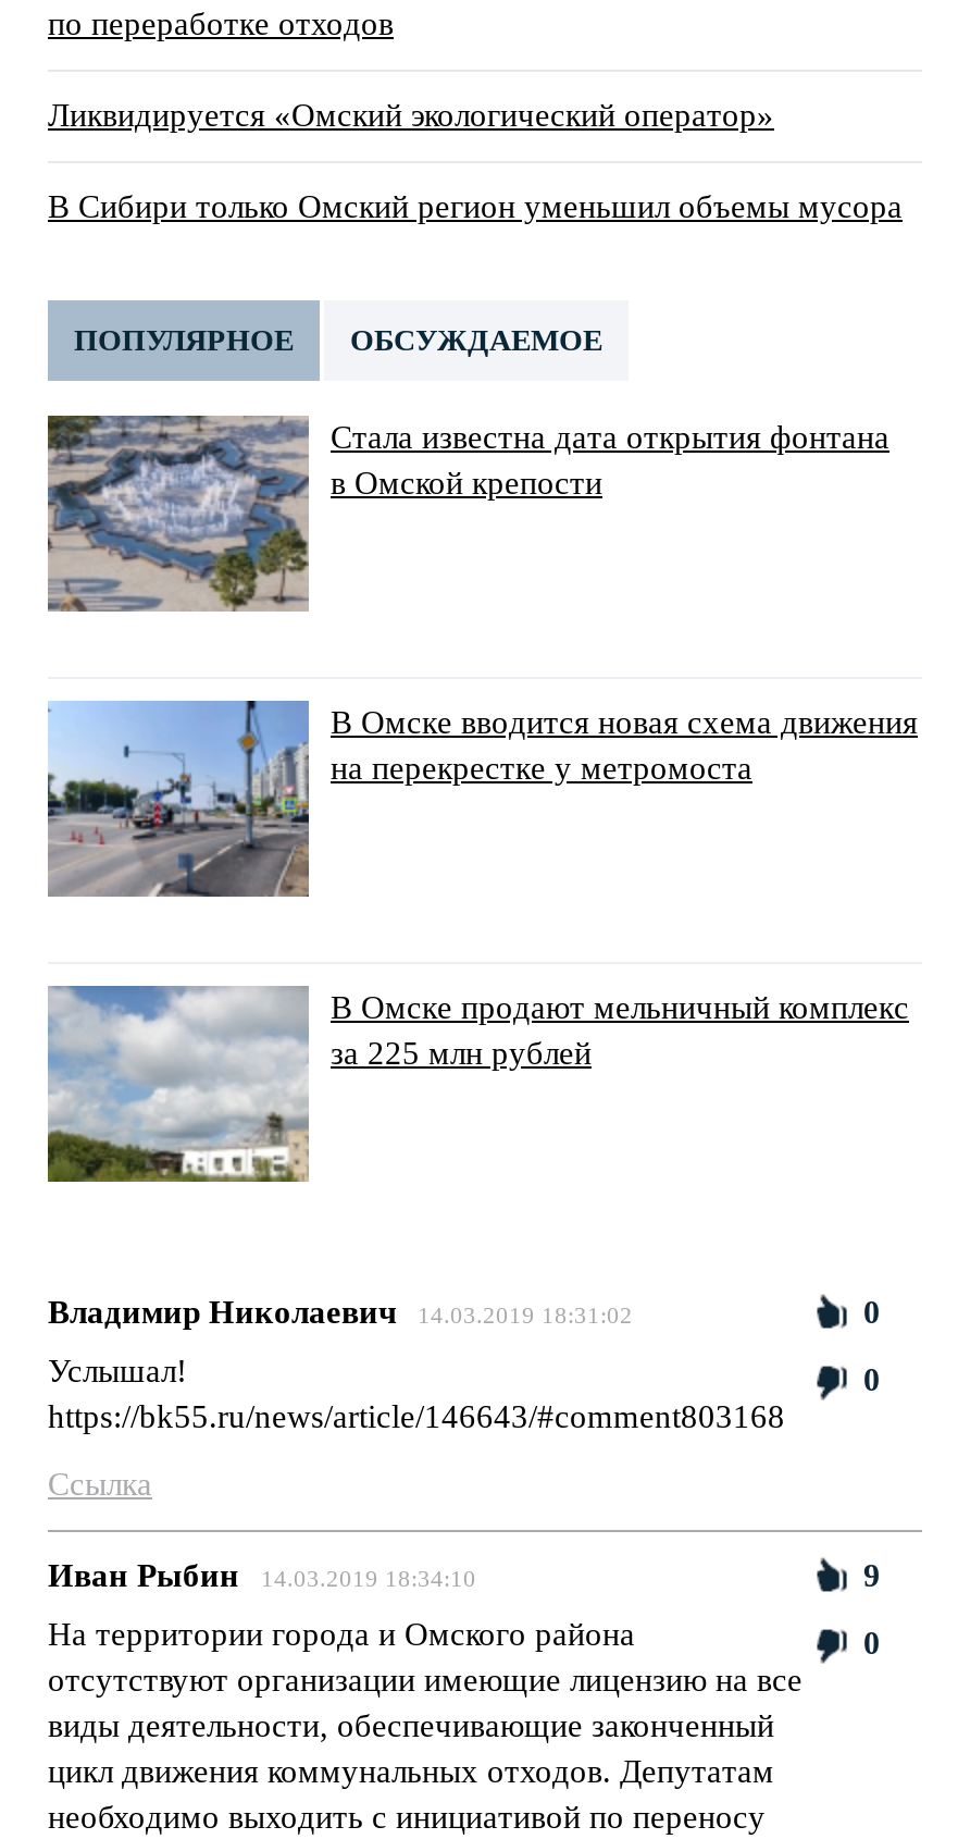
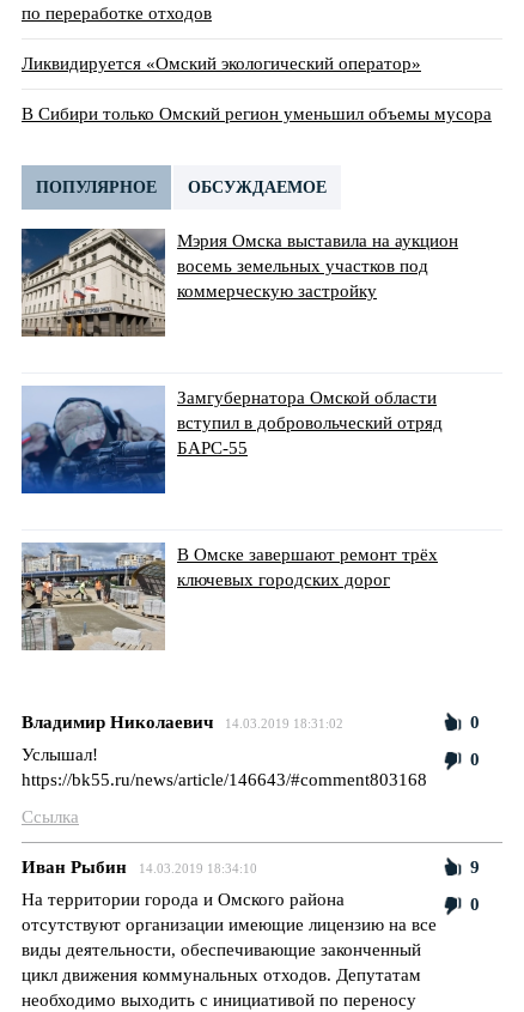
- [image]
- Стала известна дата открытия фонтана
- в Омской крепости
+ [image]
+ Мэрия Омска выставила на аукцион
+ восемь земельных участков под
+ коммерческую застройку

- [image]
- В Омске вводится новая схема движения
- на перекрестке у метромоста
+ [image]
+ Замгубернатора Омской области
+ вступил в добровольческий отряд
+ БАРС-55

- [image]
- В Омске продают мельничный комплекс
- за 225 млн рублей
+ [image]
+ В Омске завершают ремонт трёх
+ ключевых городских дорог
